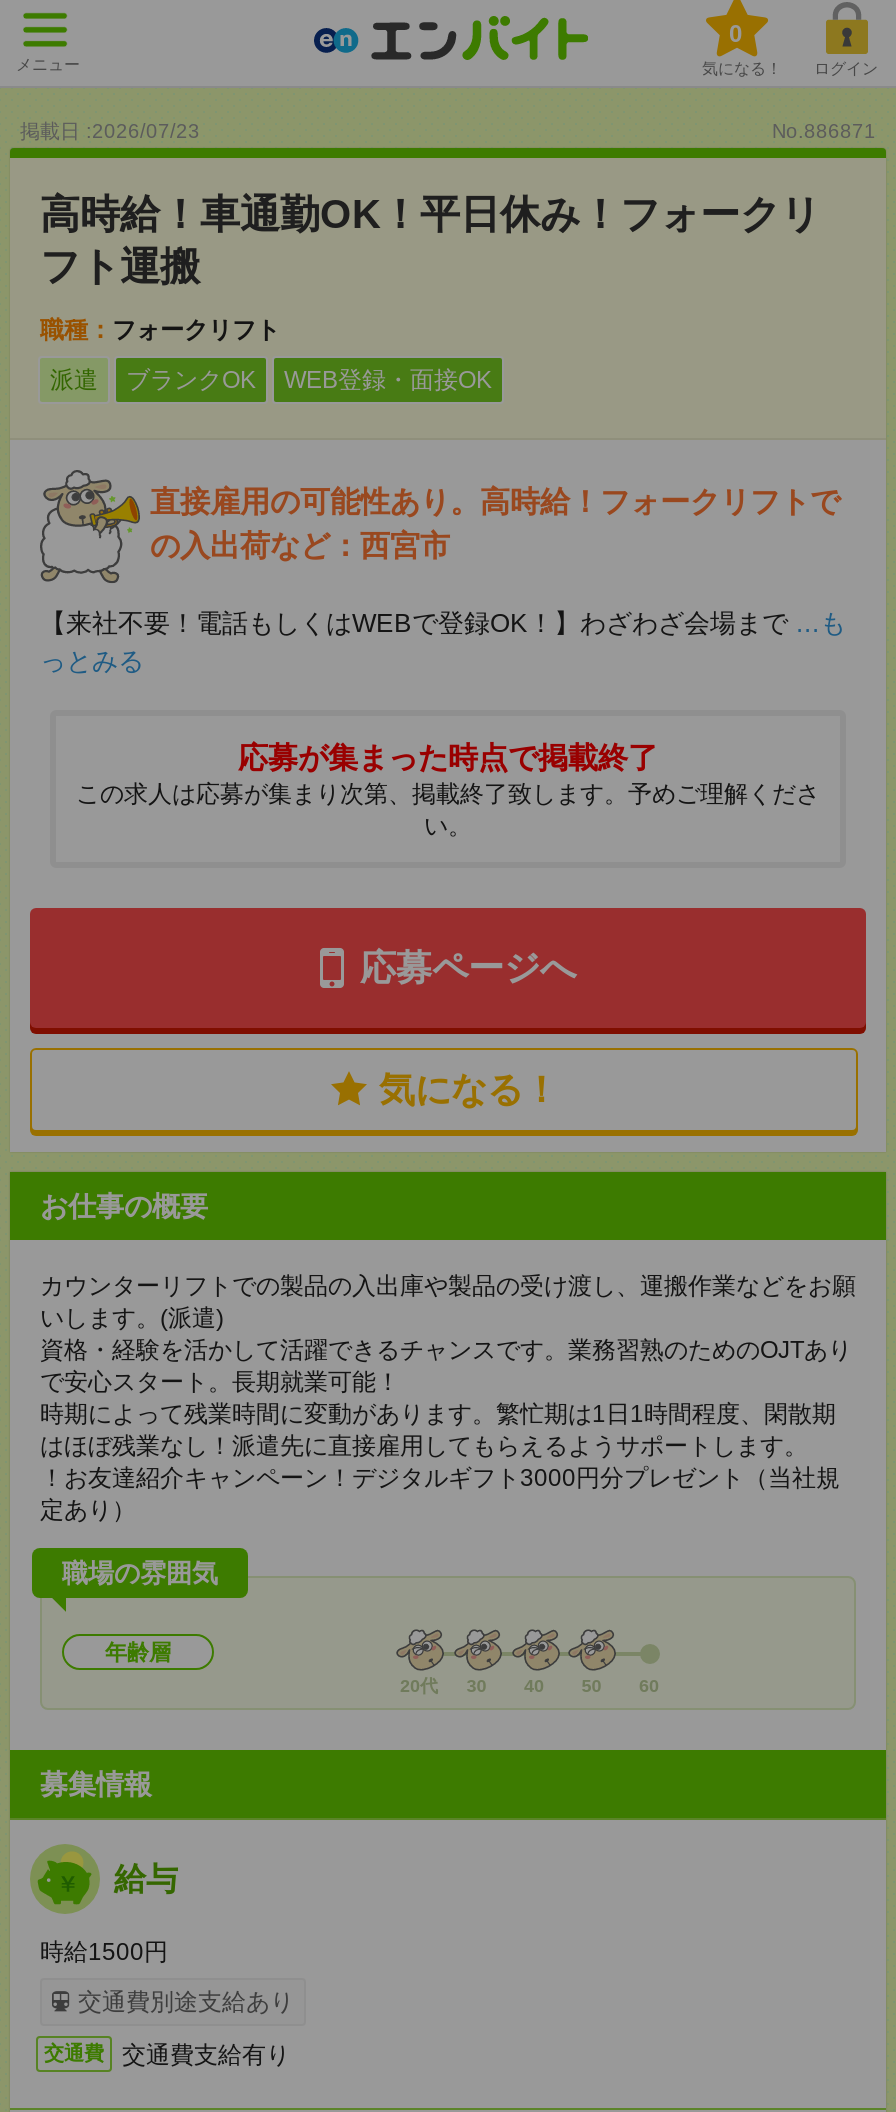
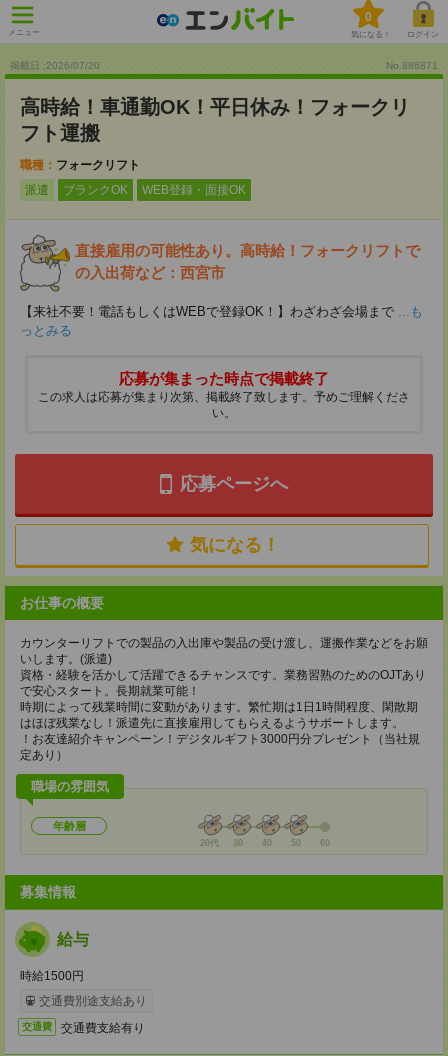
- 掲載日 :2026/07/23
+ 掲載日 :2026/07/20
